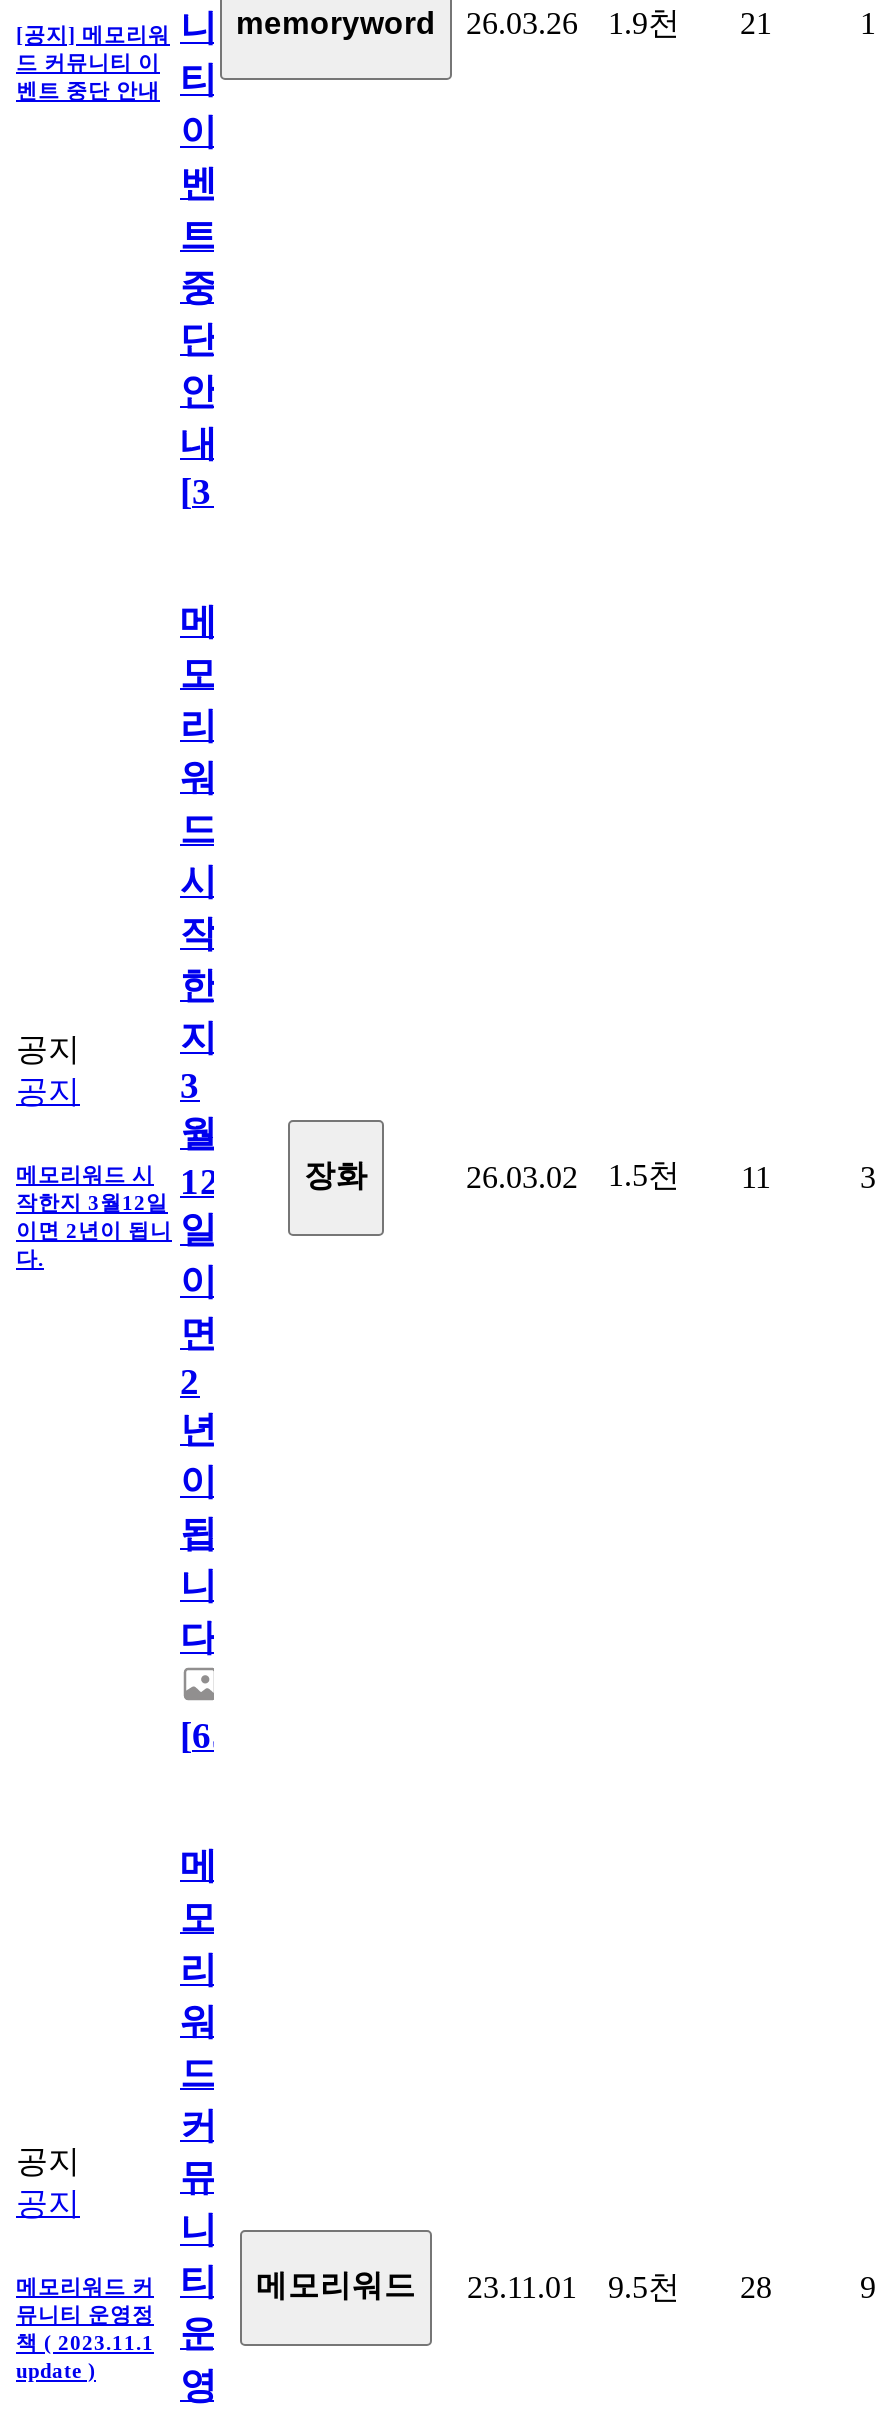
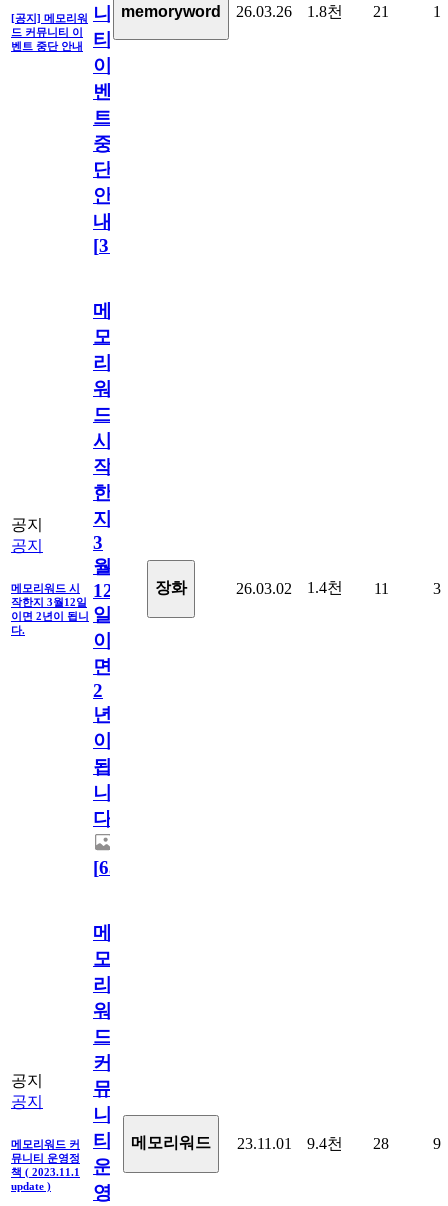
- 1.9천
+ 1.8천

- 26.03.02 1.5천 11
+ 26.03.02 1.4천 11

- 메모리워드 커 티 메모리워드 23.11.01 9.5천 28
+ 메모리워드 커 티 메모리워드 23.11.01 9.4천 28
